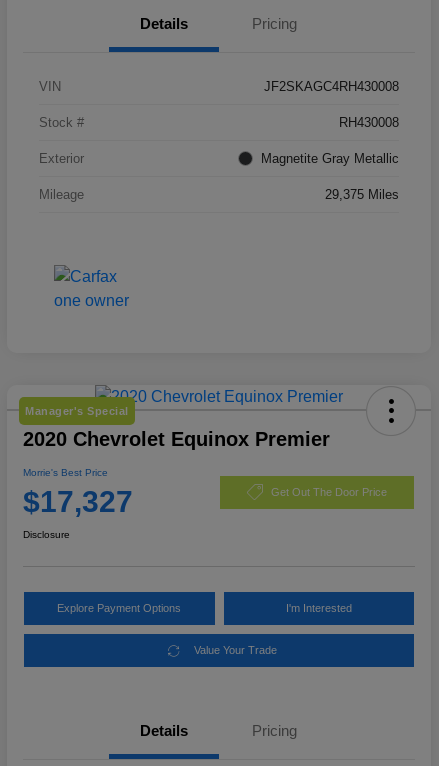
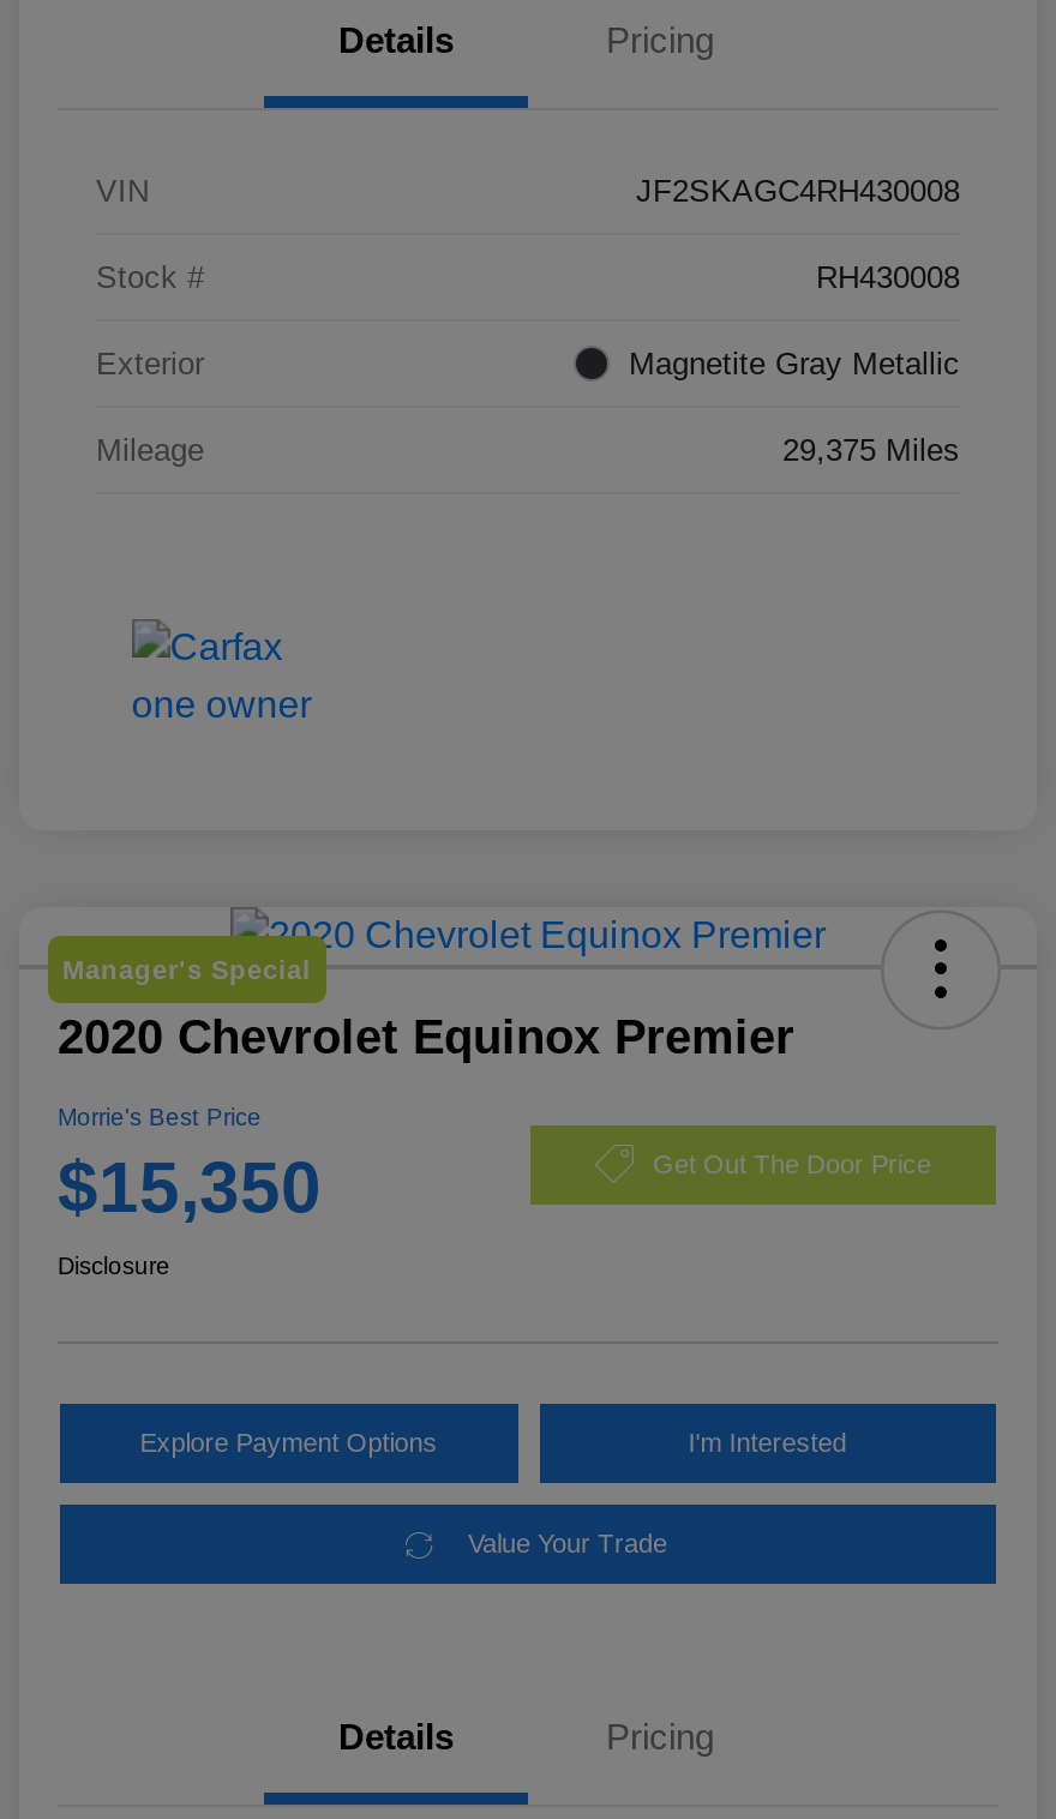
- $17,327
+ $15,350
